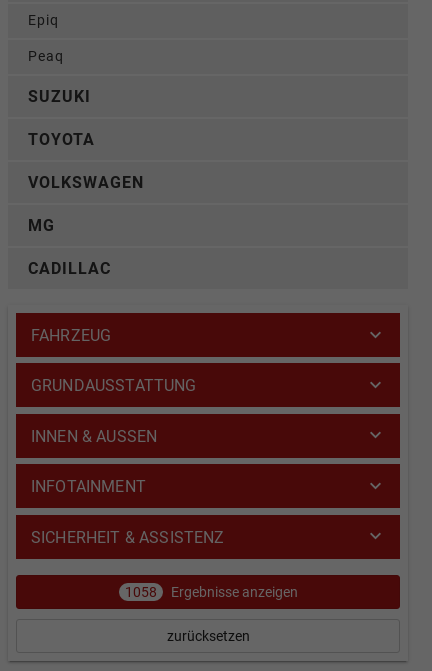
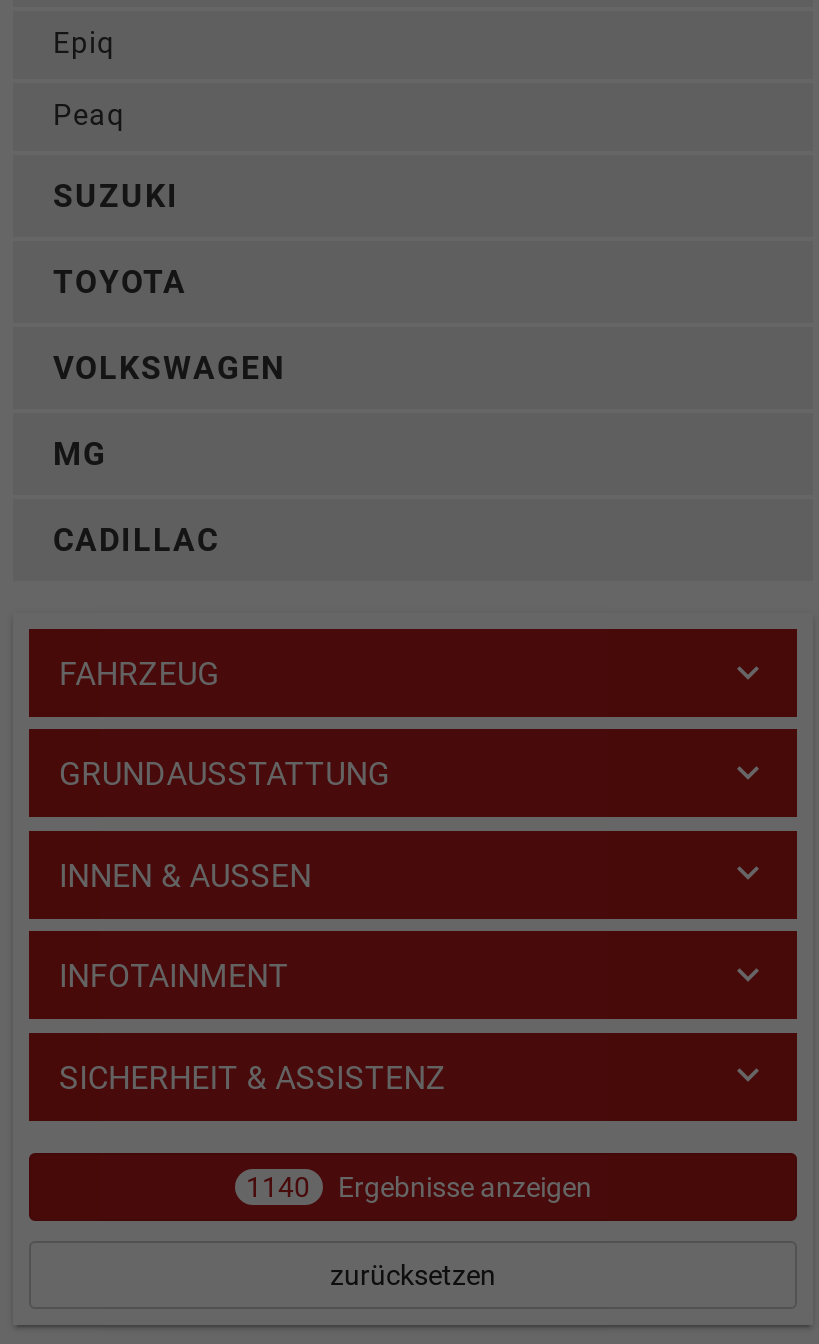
- 1058 Ergebnisse anzeigen
+ 1140 Ergebnisse anzeigen
